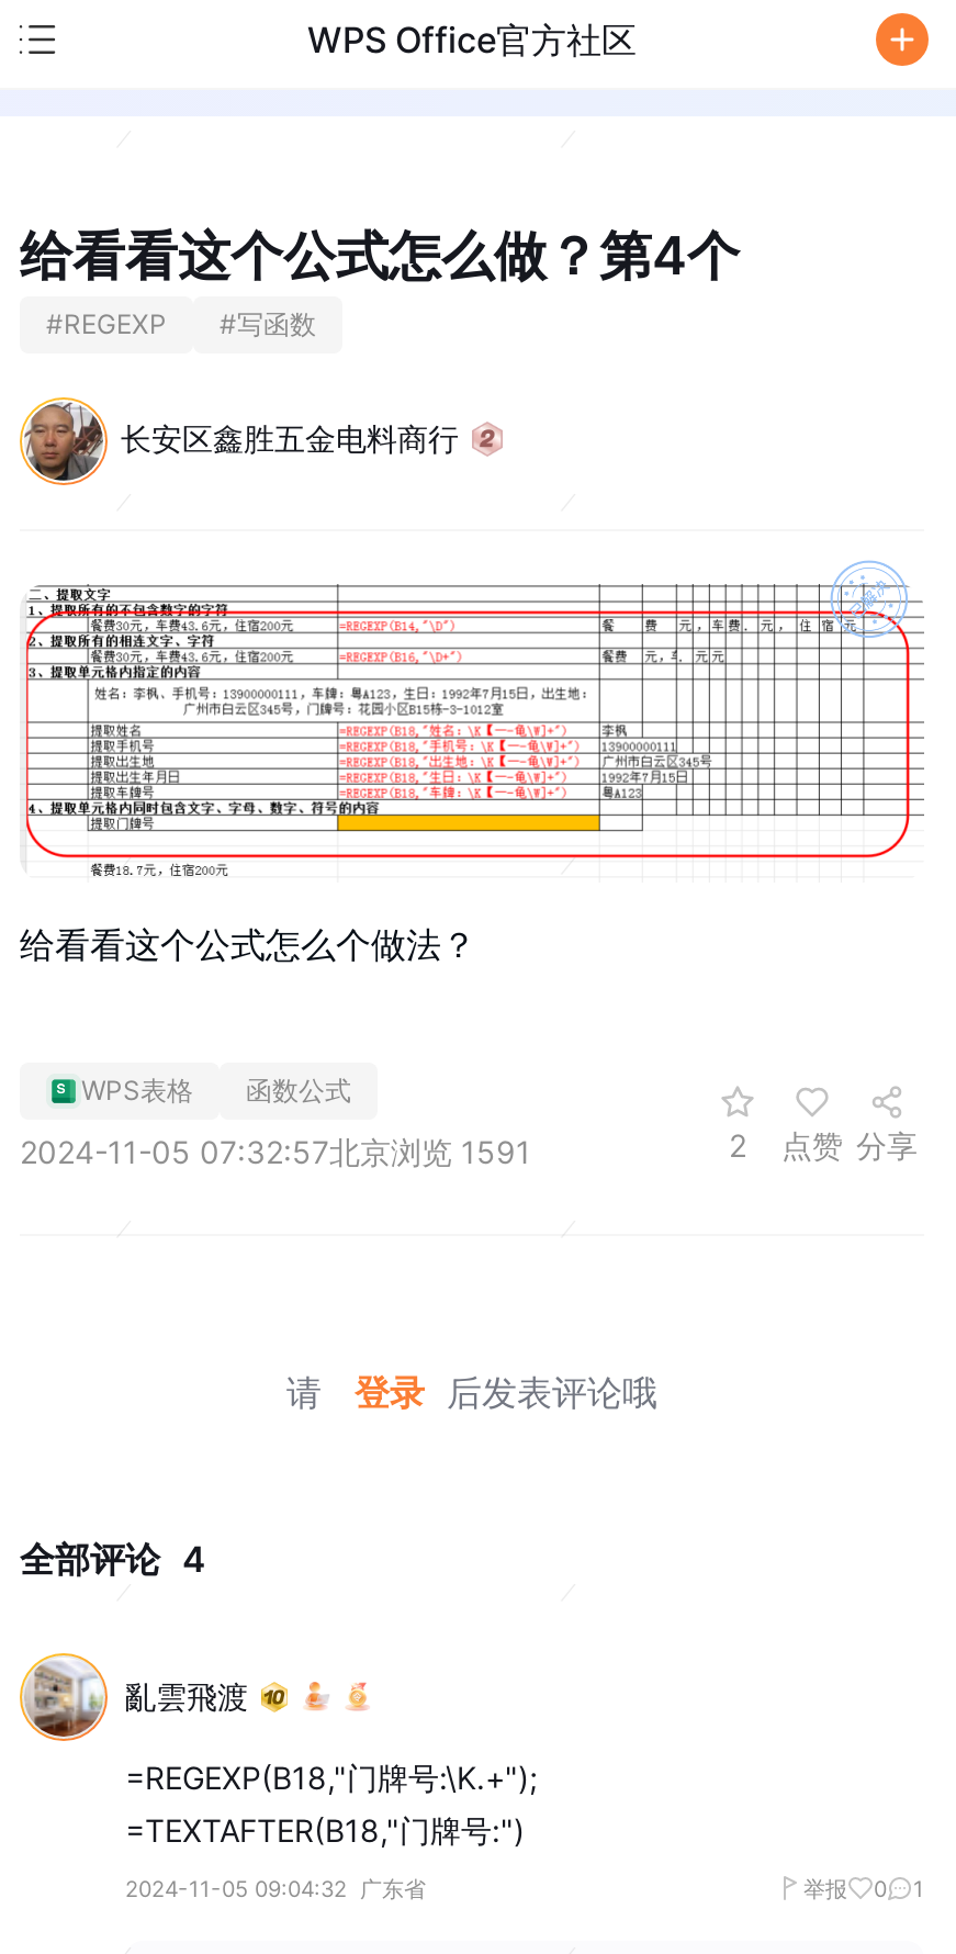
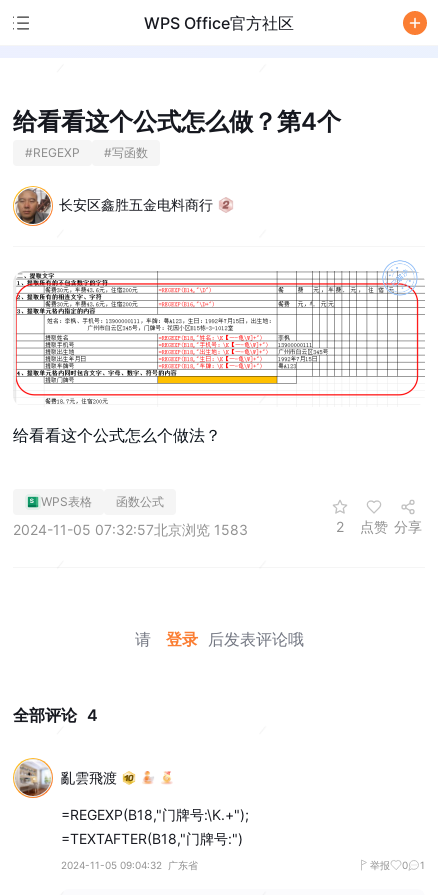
- 2024-11-05 07:32:57北京浏览 1591
+ 2024-11-05 07:32:57北京浏览 1583
